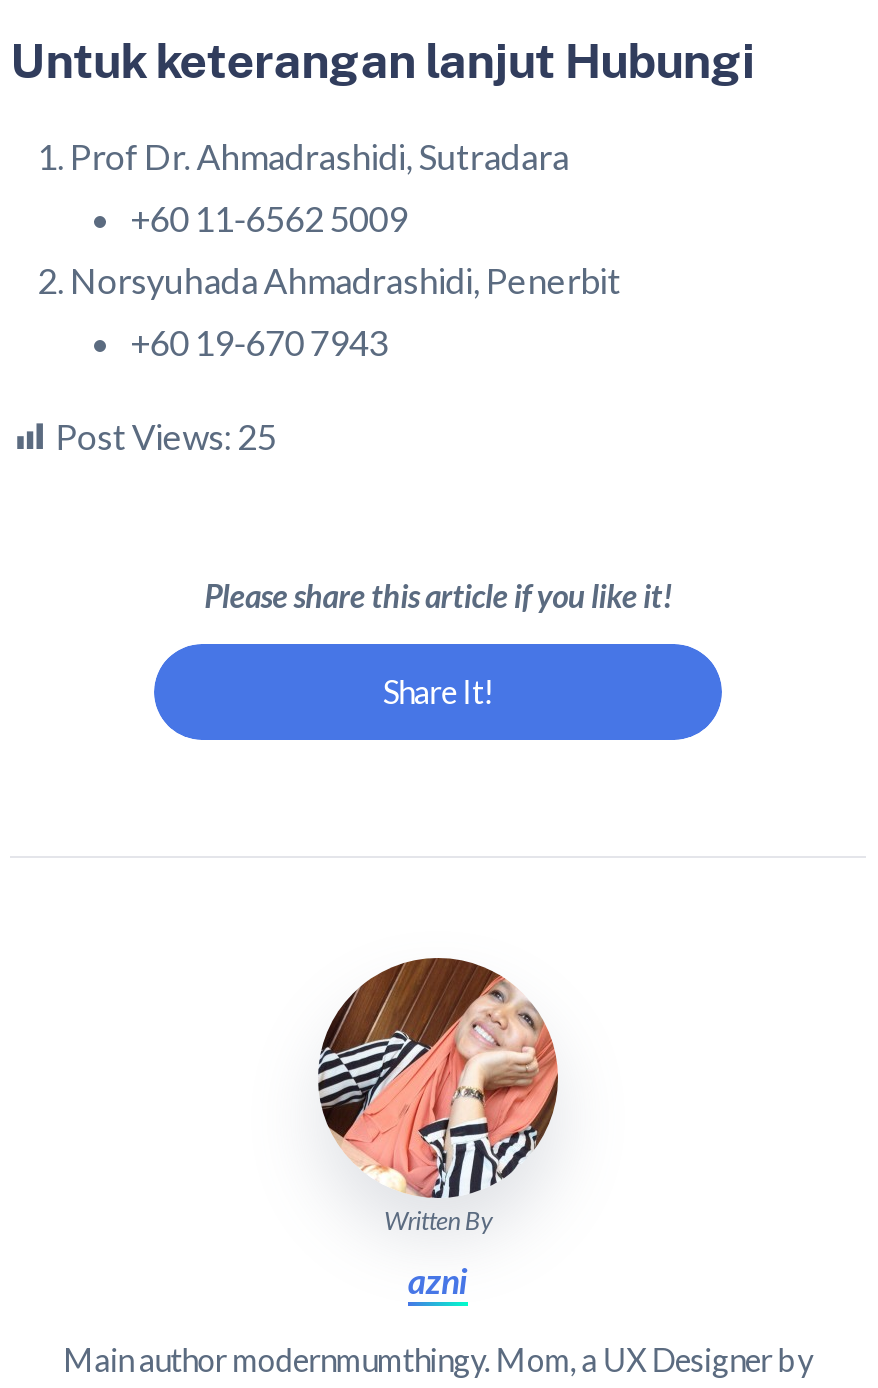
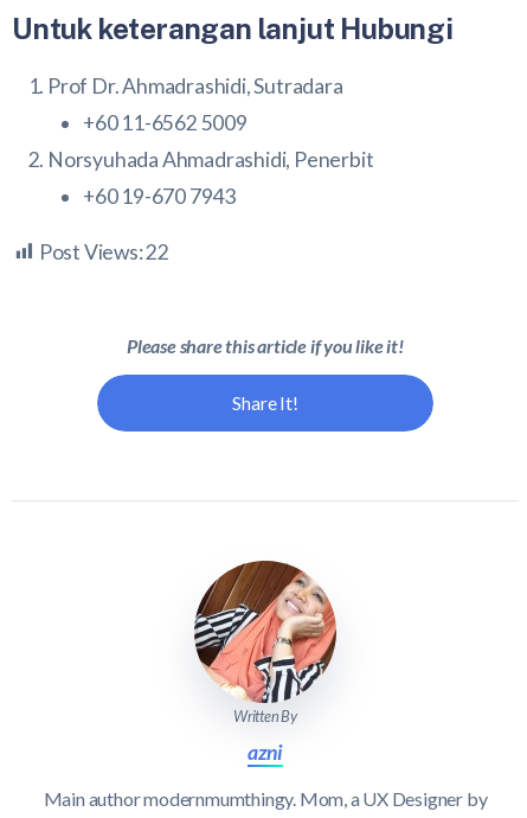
- Post Views: 25
+ Post Views: 22
